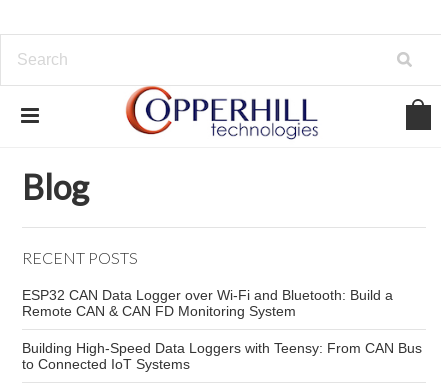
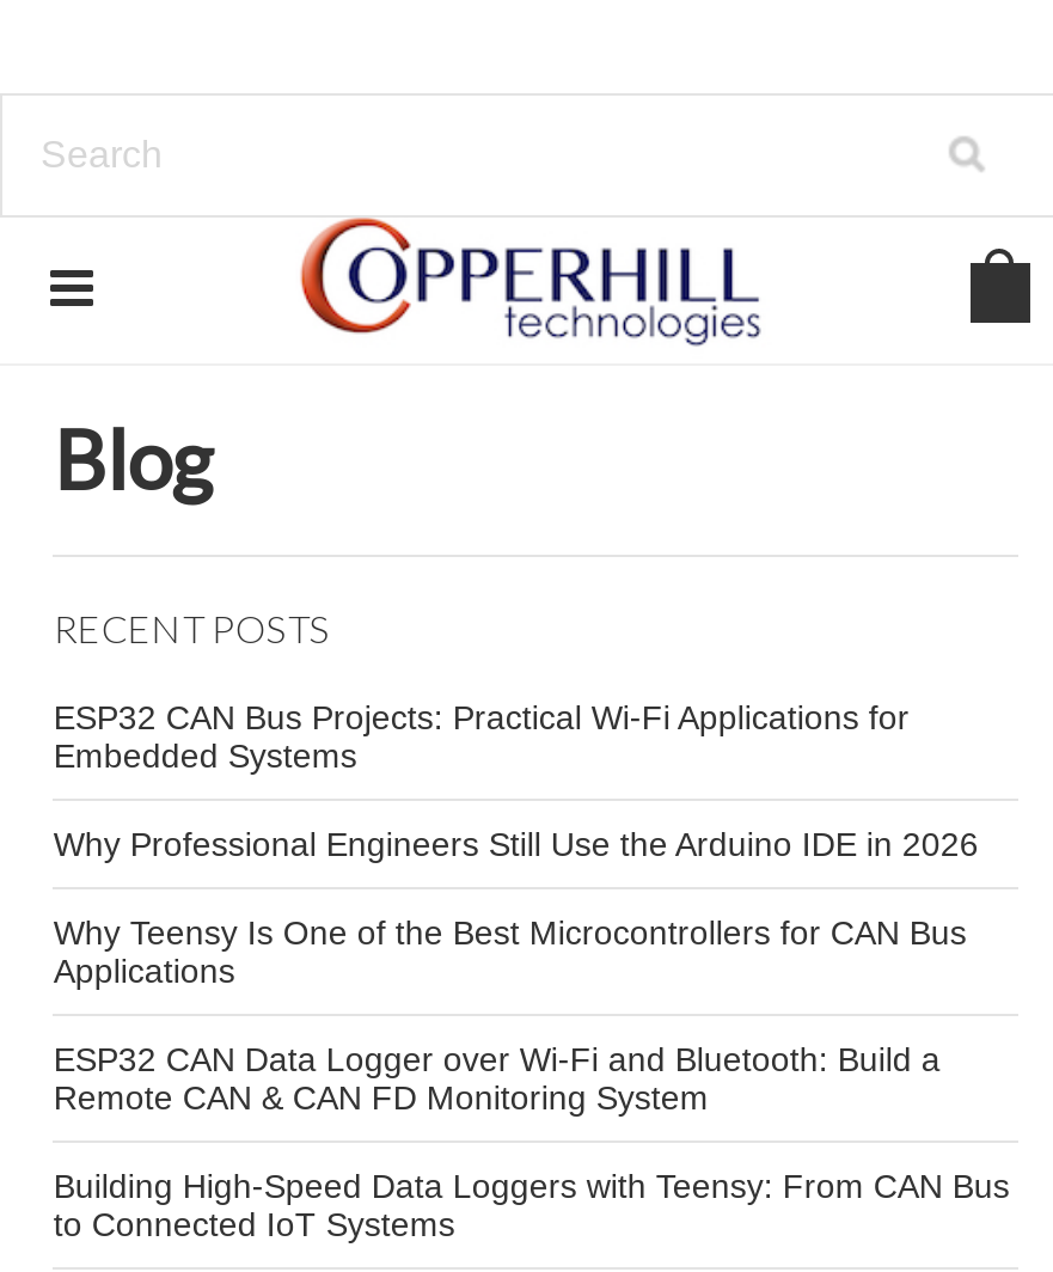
+ ESP32 CAN Bus Projects: Practical Wi-Fi Applications for
+ Embedded Systems
+ Why Professional Engineers Still Use the Arduino IDE in 2026
+ Why Teensy Is One of the Best Microcontrollers for CAN Bus
+ Applications
